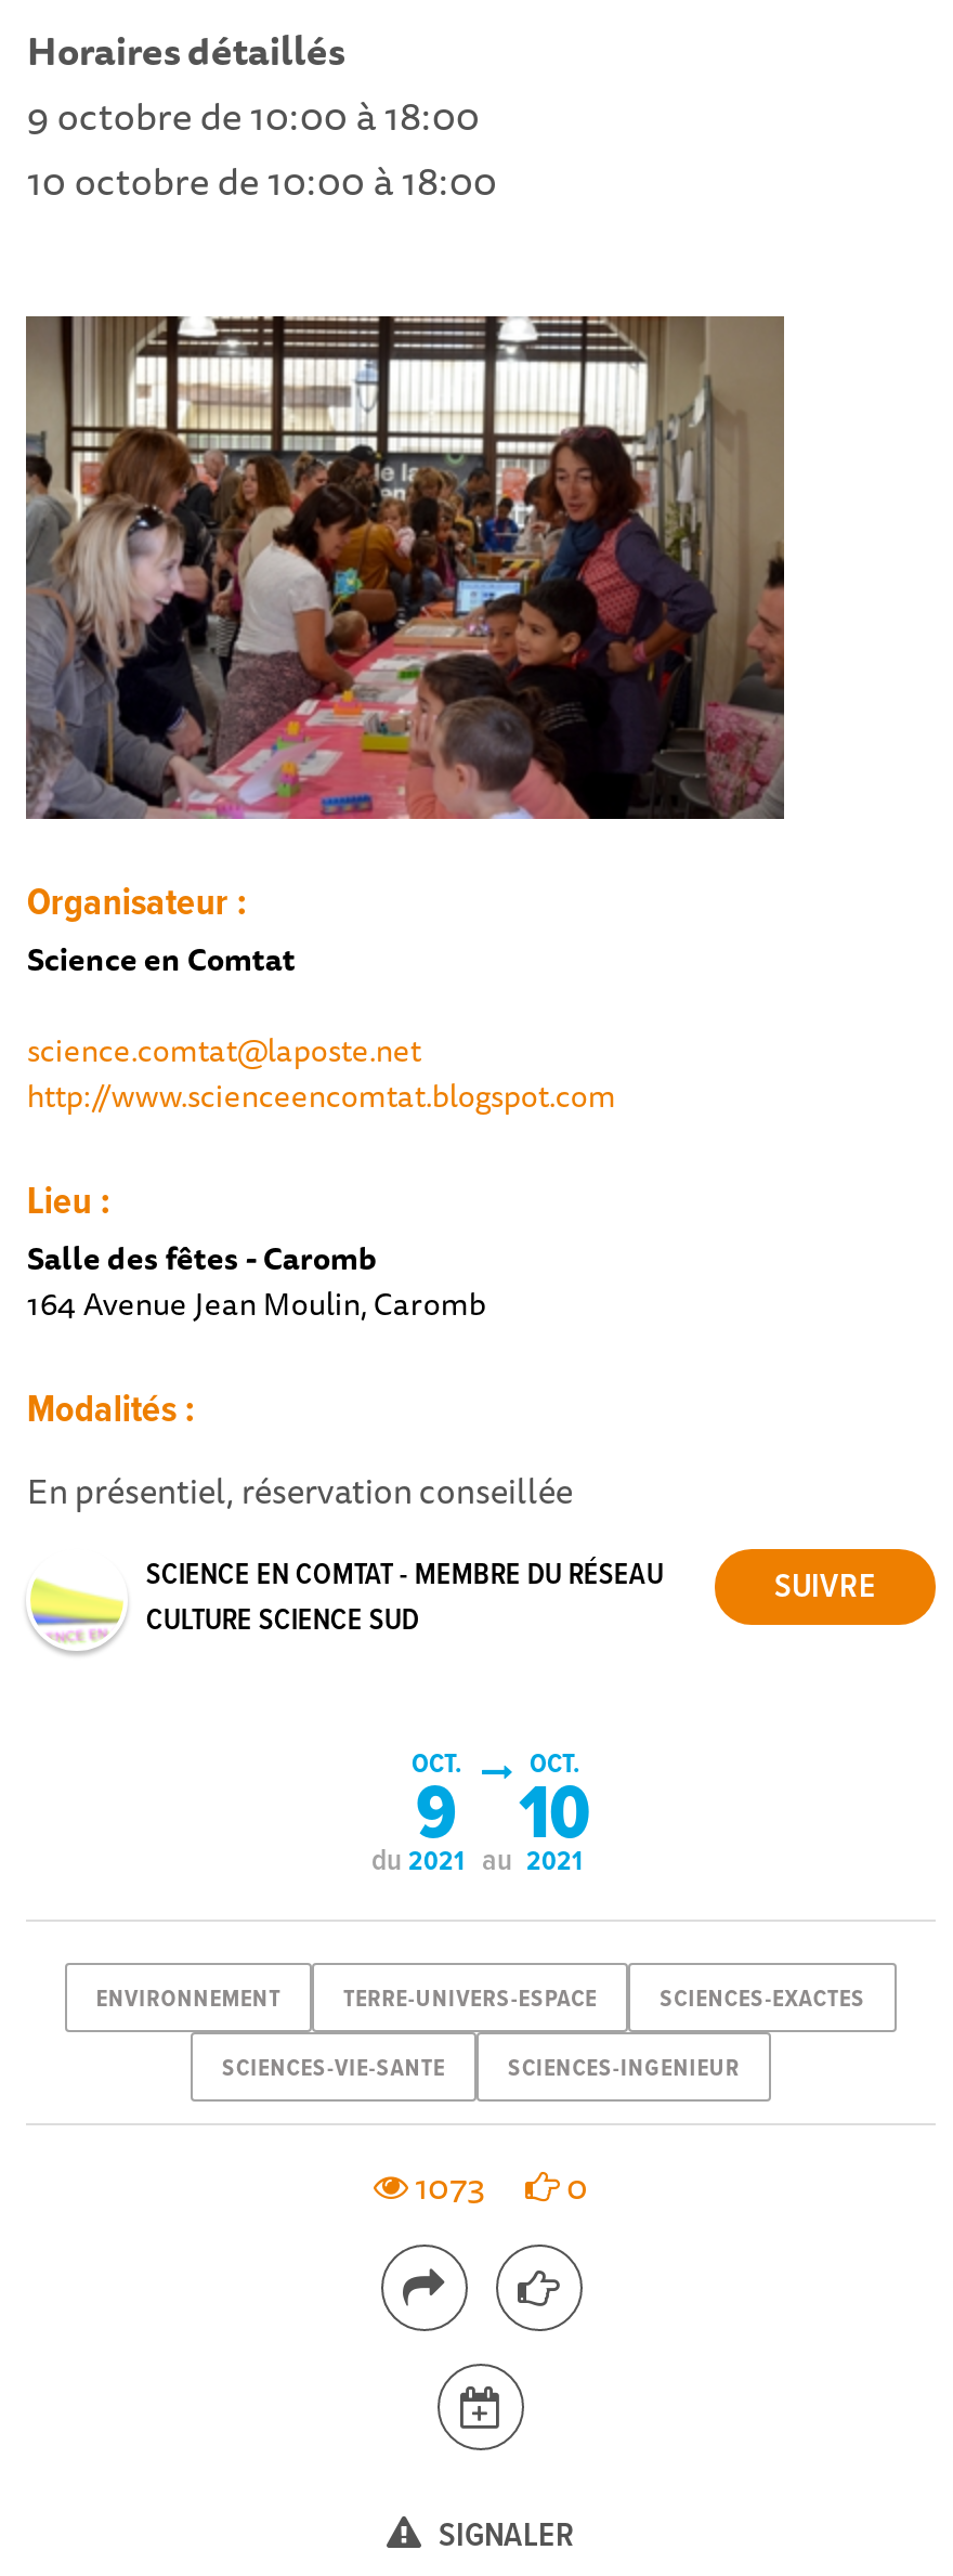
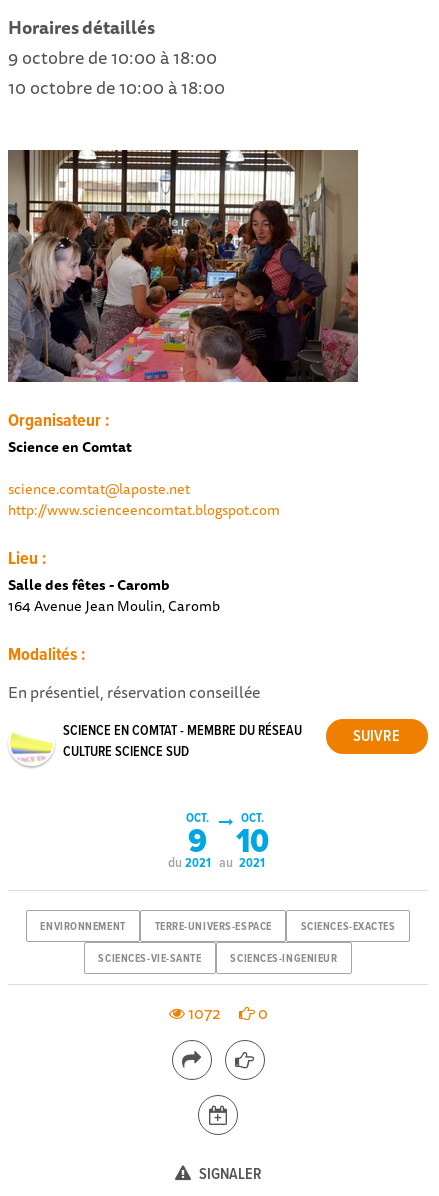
- 1073 0
+ 1072 0
